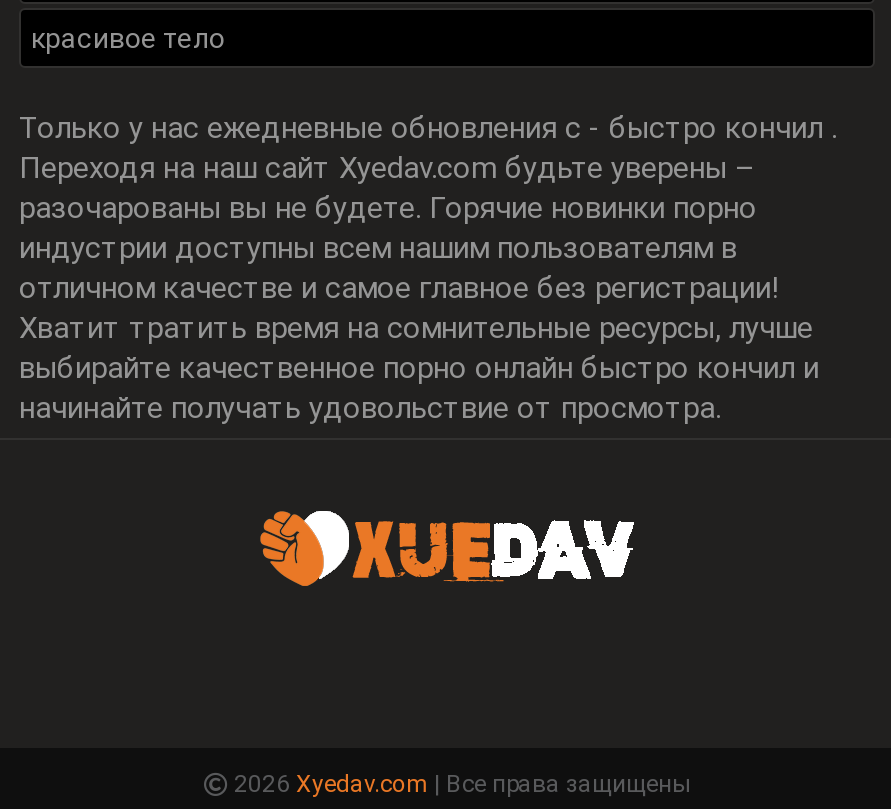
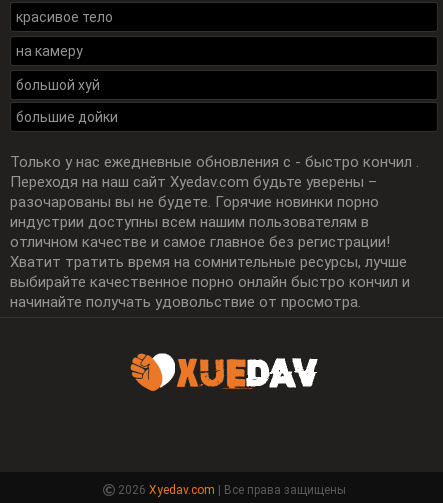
+ на камеру
+ большой хуй
+ большие дойки
